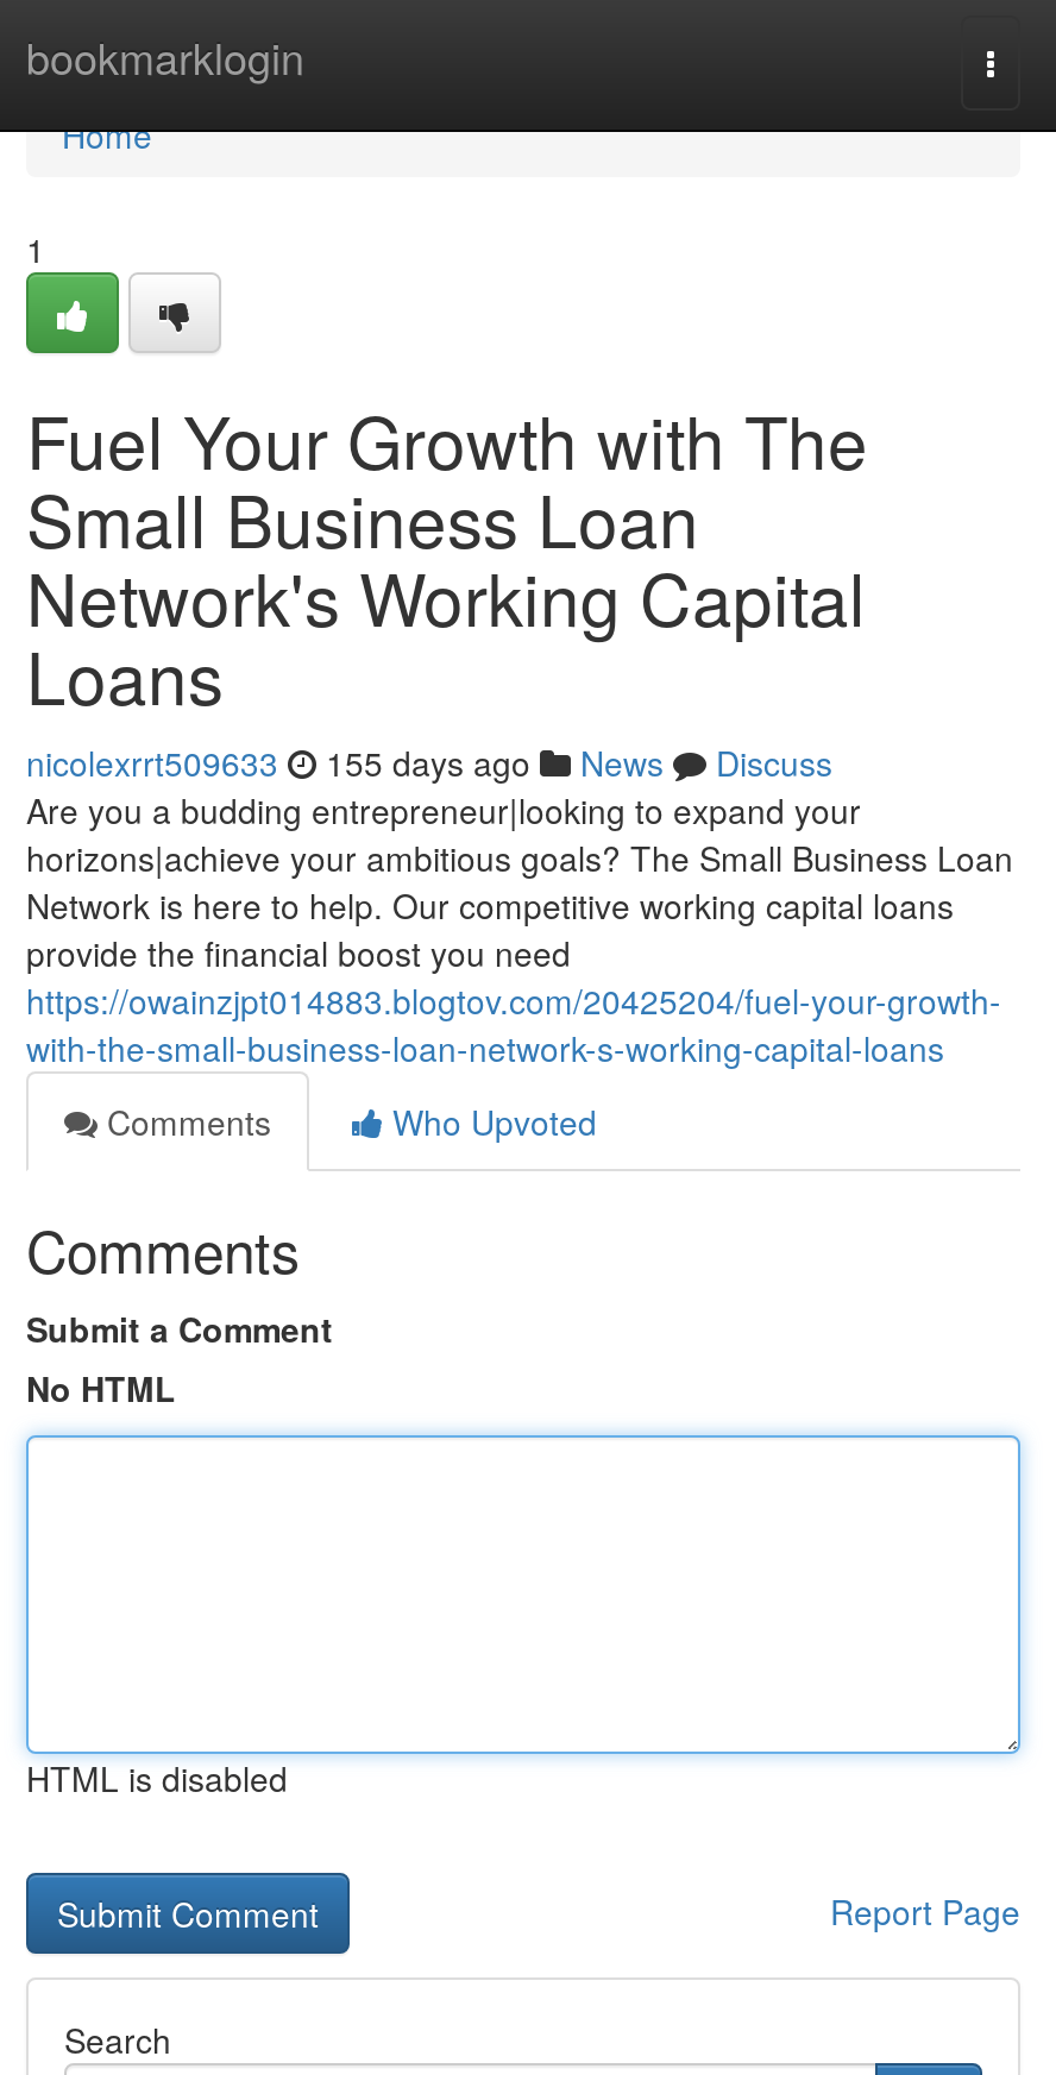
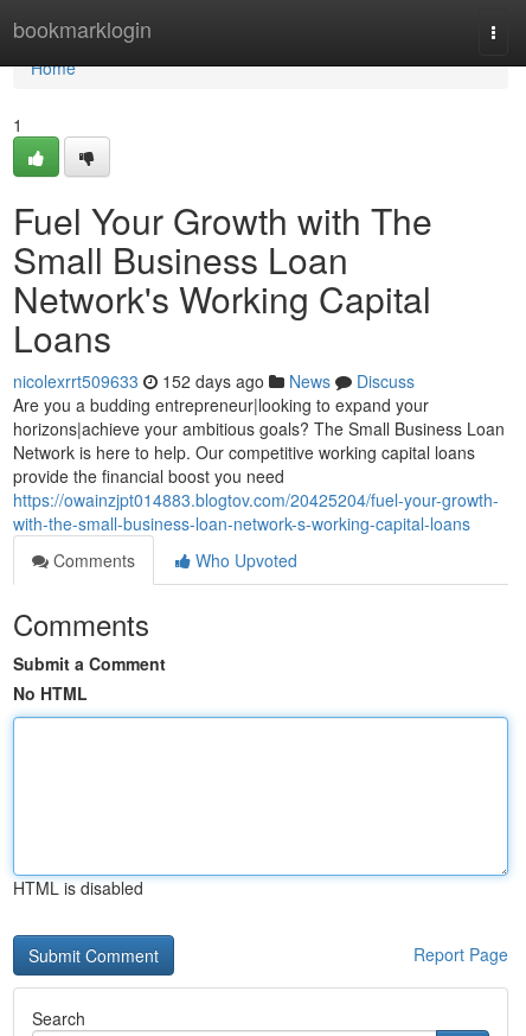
- nicolexrrt509633 155 days ago News Discuss
+ nicolexrrt509633 152 days ago News Discuss
